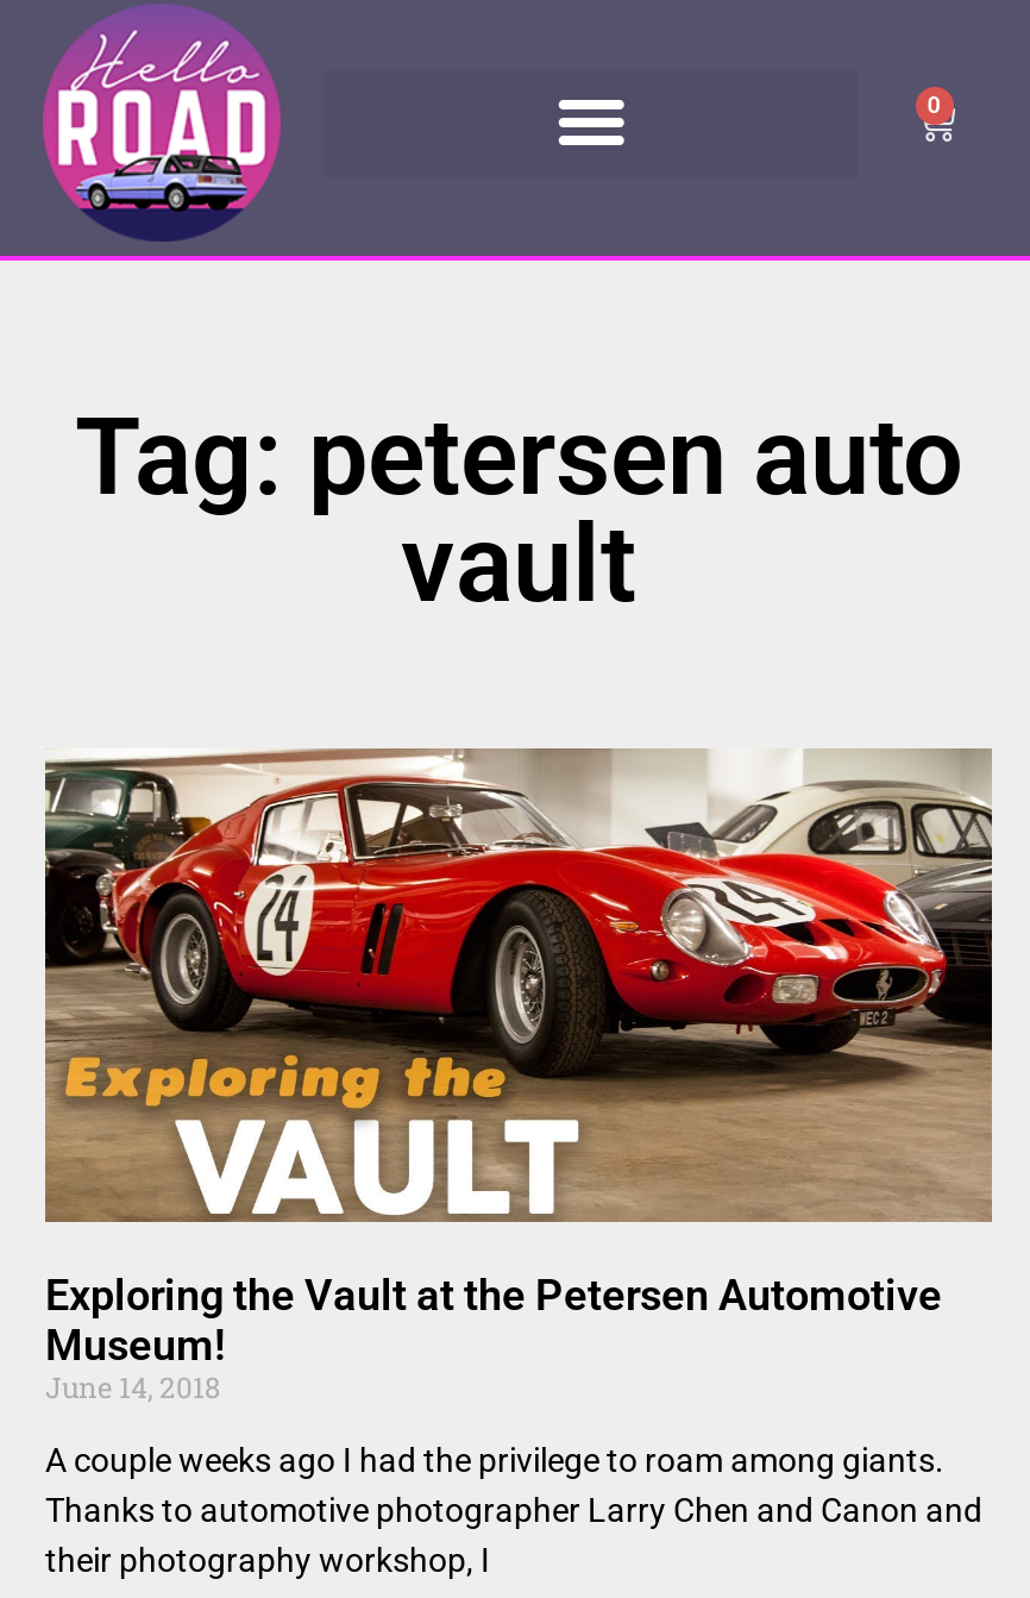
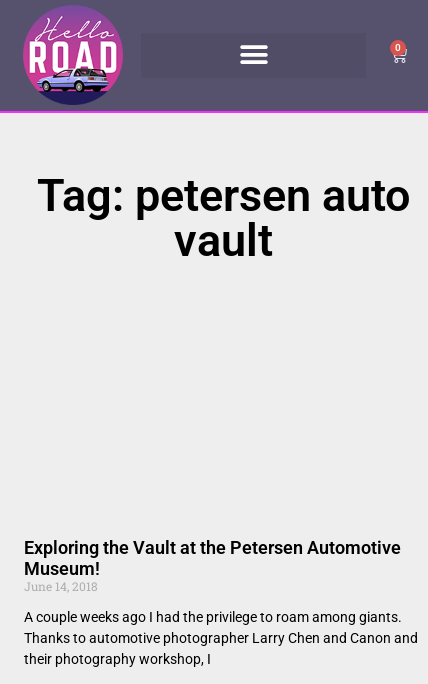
- [image]
